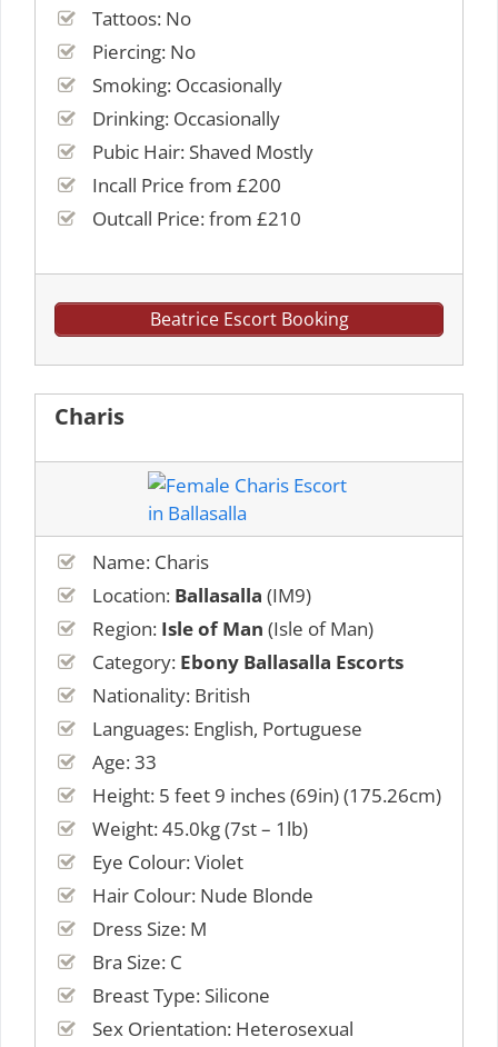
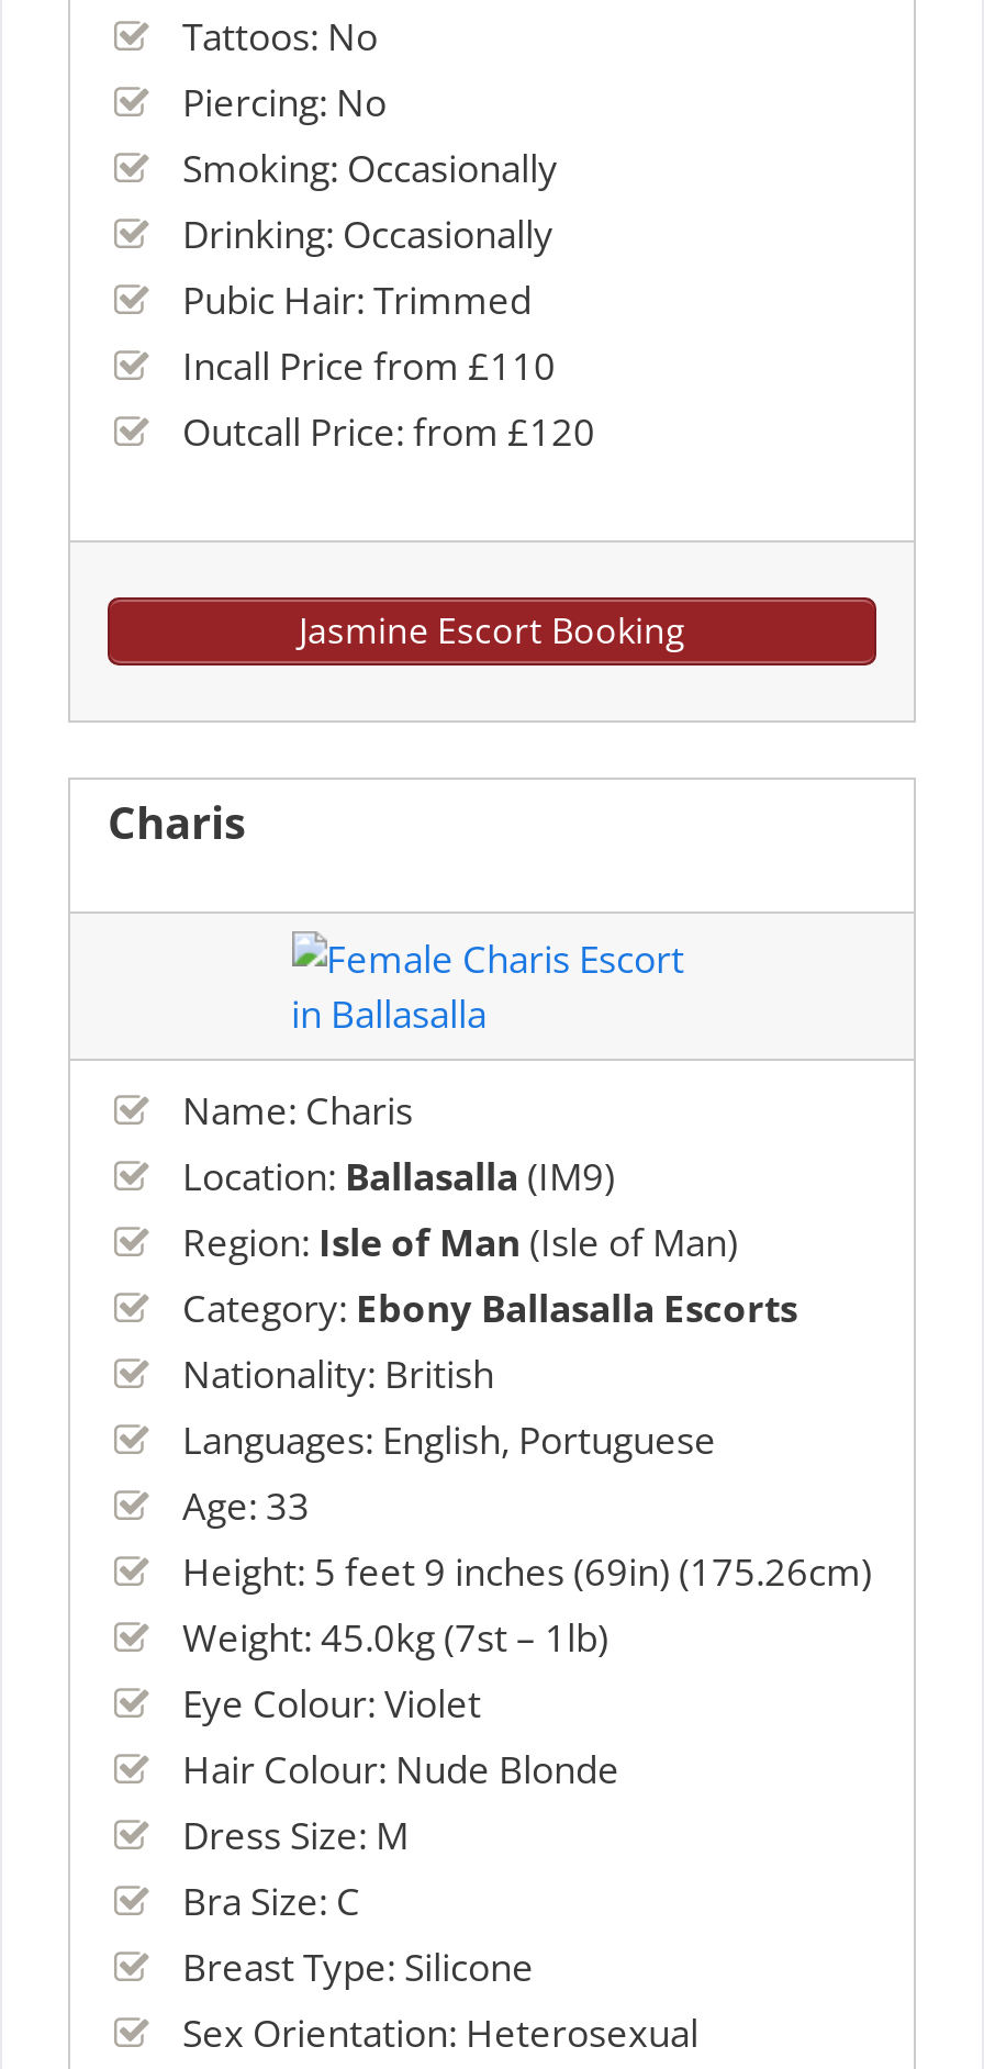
- Pubic Hair: Shaved Mostly
- Incall Price from £200
- Outcall Price: from £210
+ Pubic Hair: Trimmed
+ Incall Price from £110
+ Outcall Price: from £120

- Beatrice Escort Booking
+ Jasmine Escort Booking
